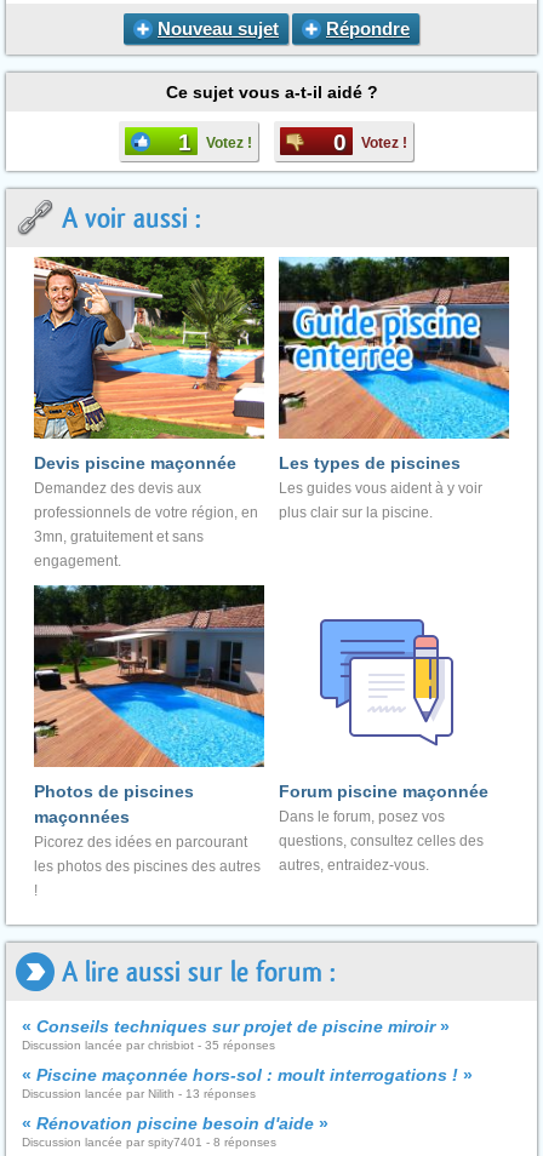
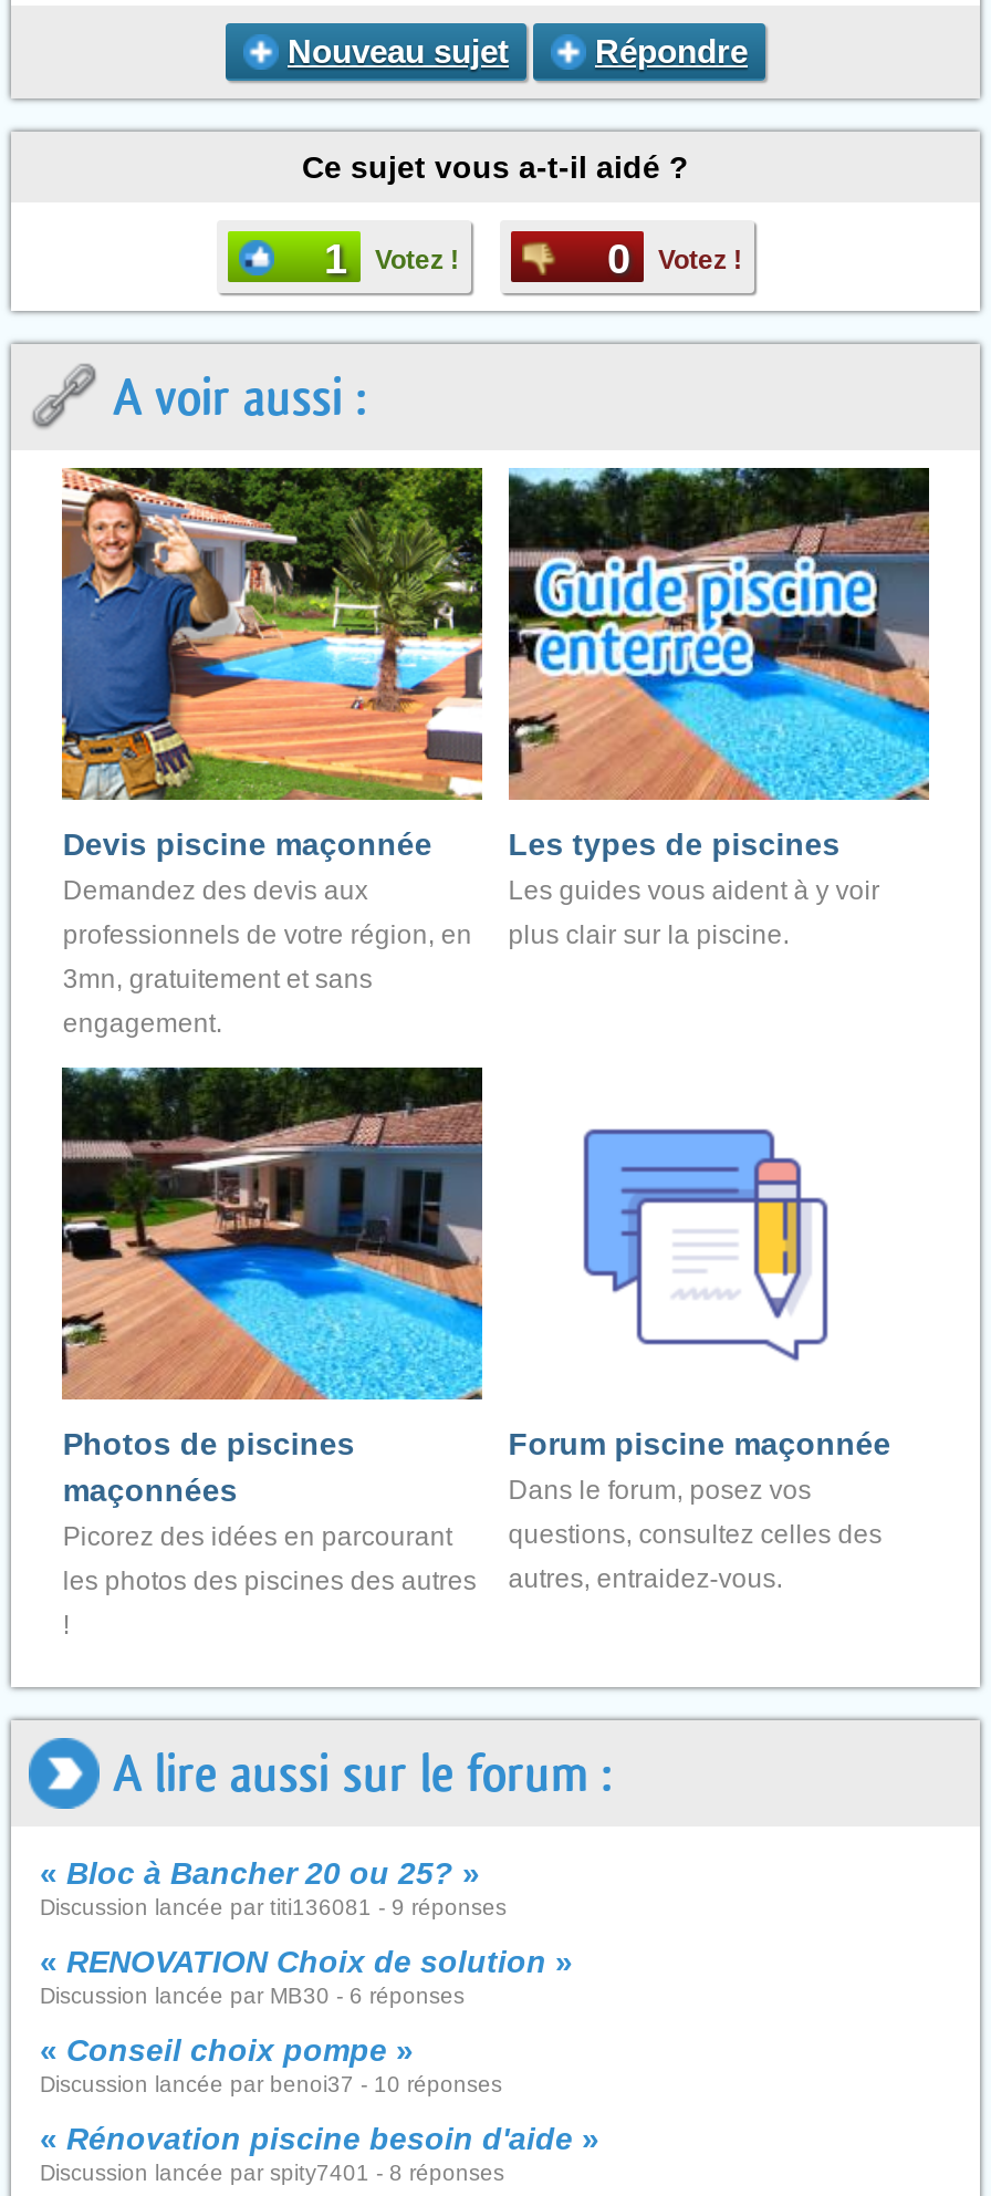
- «Conseils techniques sur projet de piscine miroir»
- Discussion lancée par chrisbiot - 35 réponses
- «Piscine maçonnée hors-sol : moult interrogations !»
- Discussion lancée par Nilith - 13 réponses
+ «Bloc à Bancher 20 ou 25?»
+ Discussion lancée par titi136081 - 9 réponses
+ «RENOVATION Choix de solution»
+ Discussion lancée par MB30 - 6 réponses
+ «Conseil choix pompe»
+ Discussion lancée par benoi37 - 10 réponses
